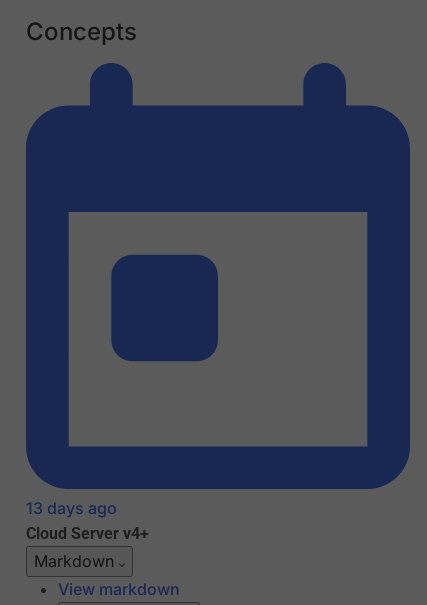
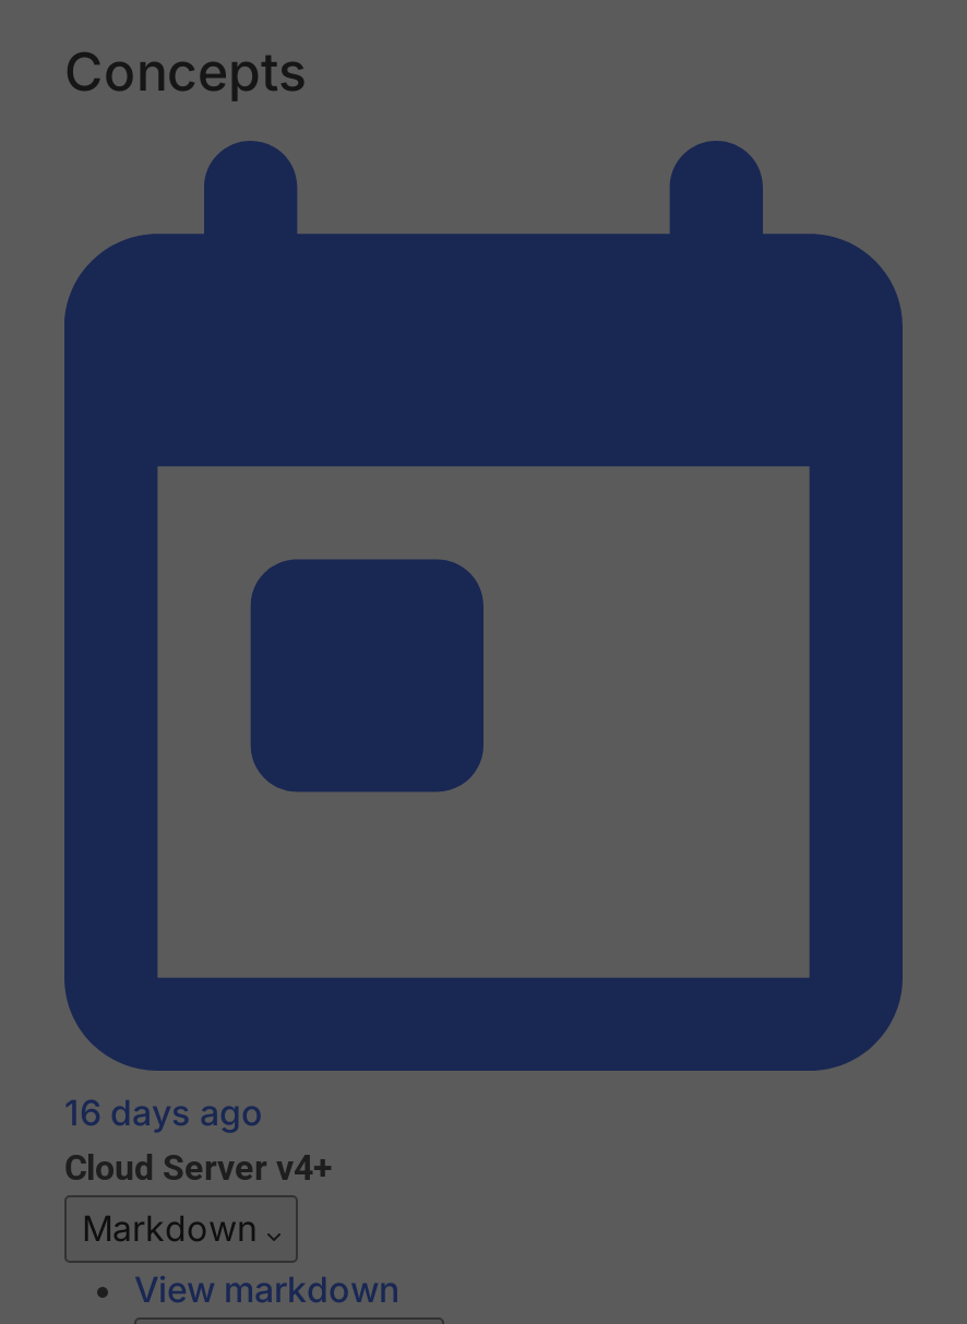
- 13 days ago
+ 16 days ago
